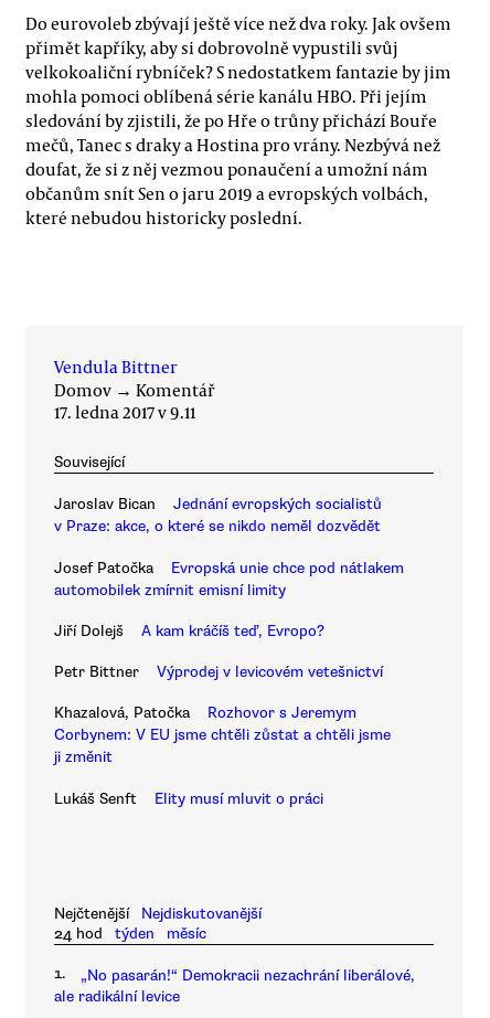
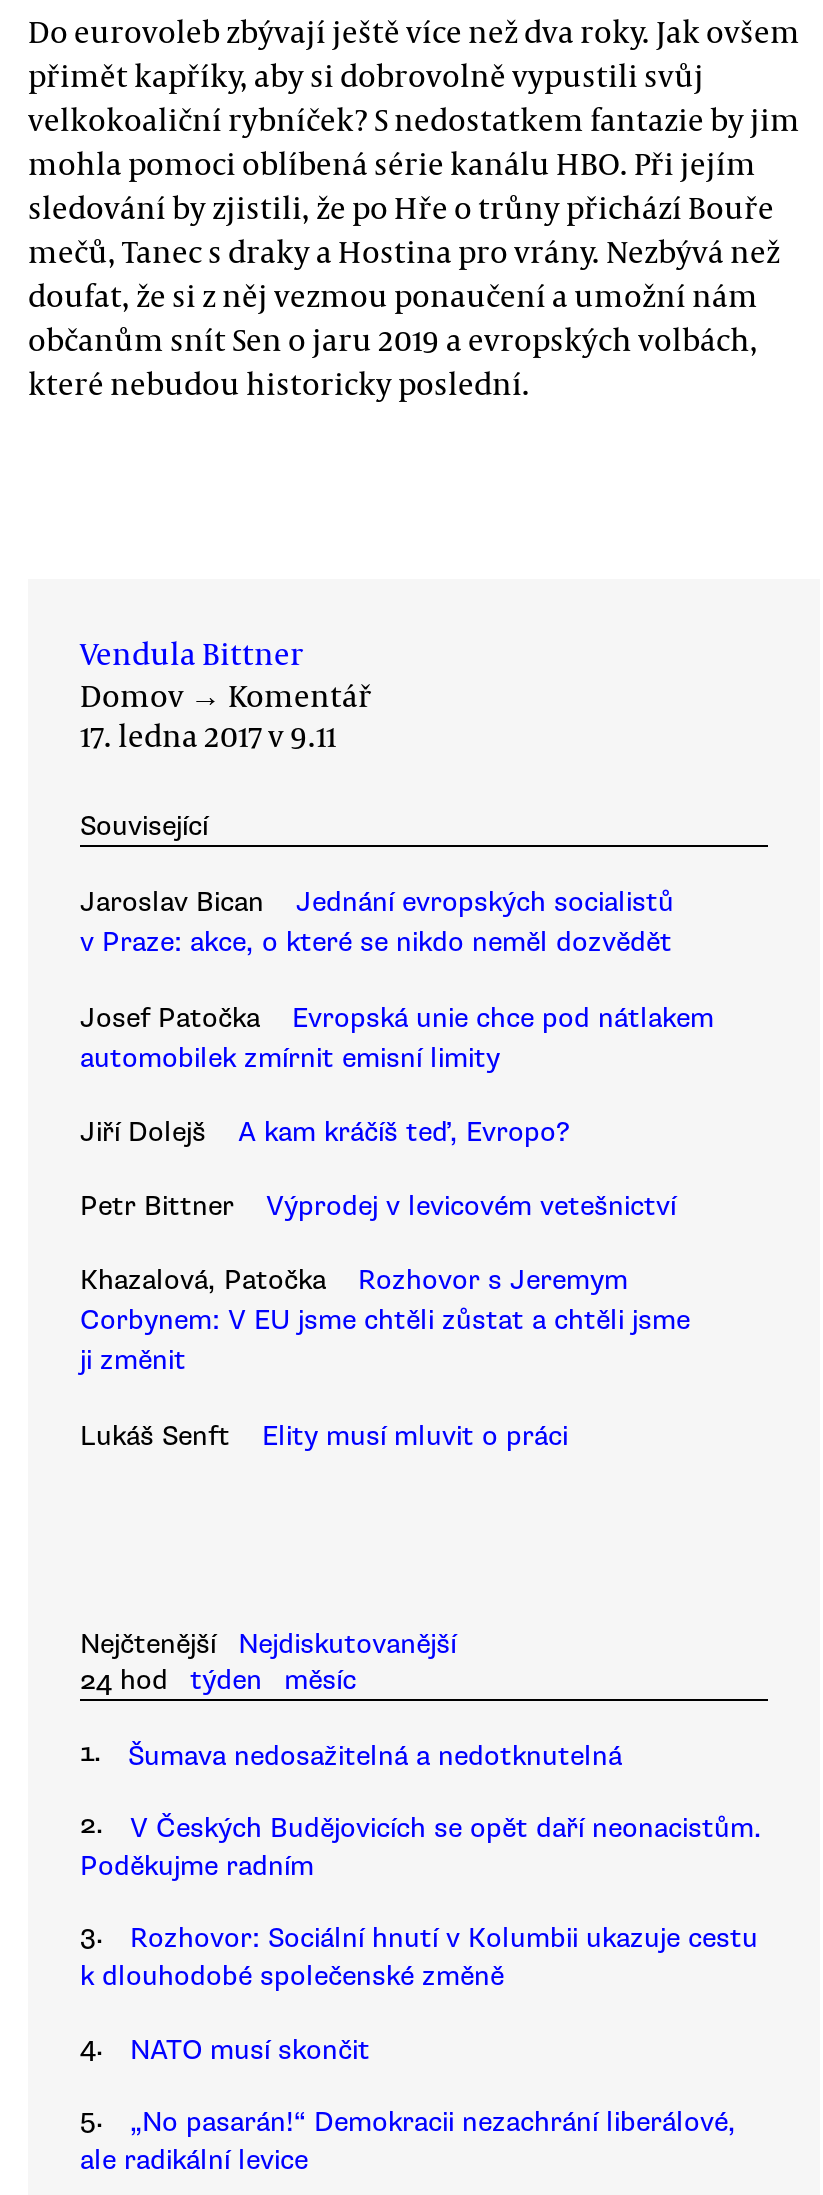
+ Šumava nedosažitelná a nedotknutelná
+ 2.
+ V Českých Budějovicích se opět daří neonacistům.
+ Poděkujme radním
+ 3.
+ Rozhovor: Sociální hnutí v Kolumbii ukazuje cestu
+ k dlouhodobé společenské změně
+ 4.
+ NATO musí skončit
+ 5.
